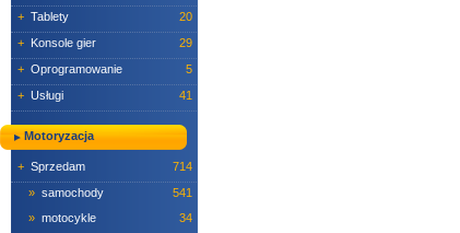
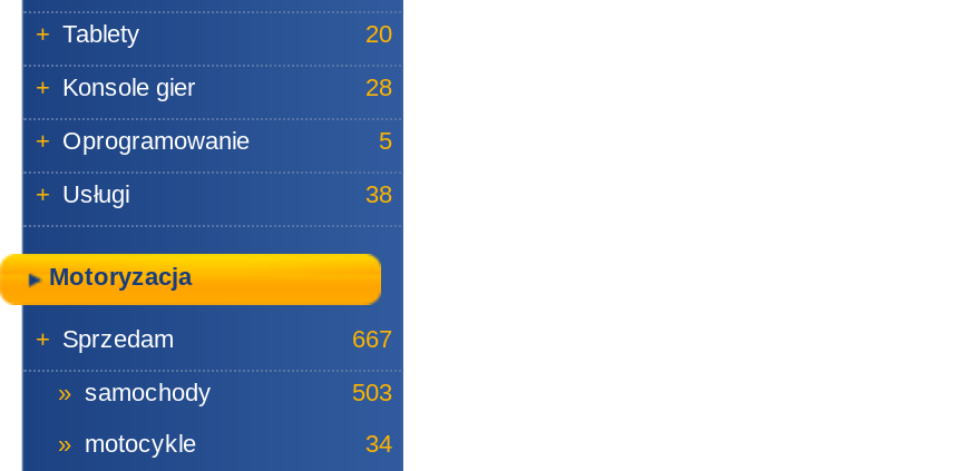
- 29
+ 28

- 41
+ 38

- 714
+ 667

- 541
+ 503
